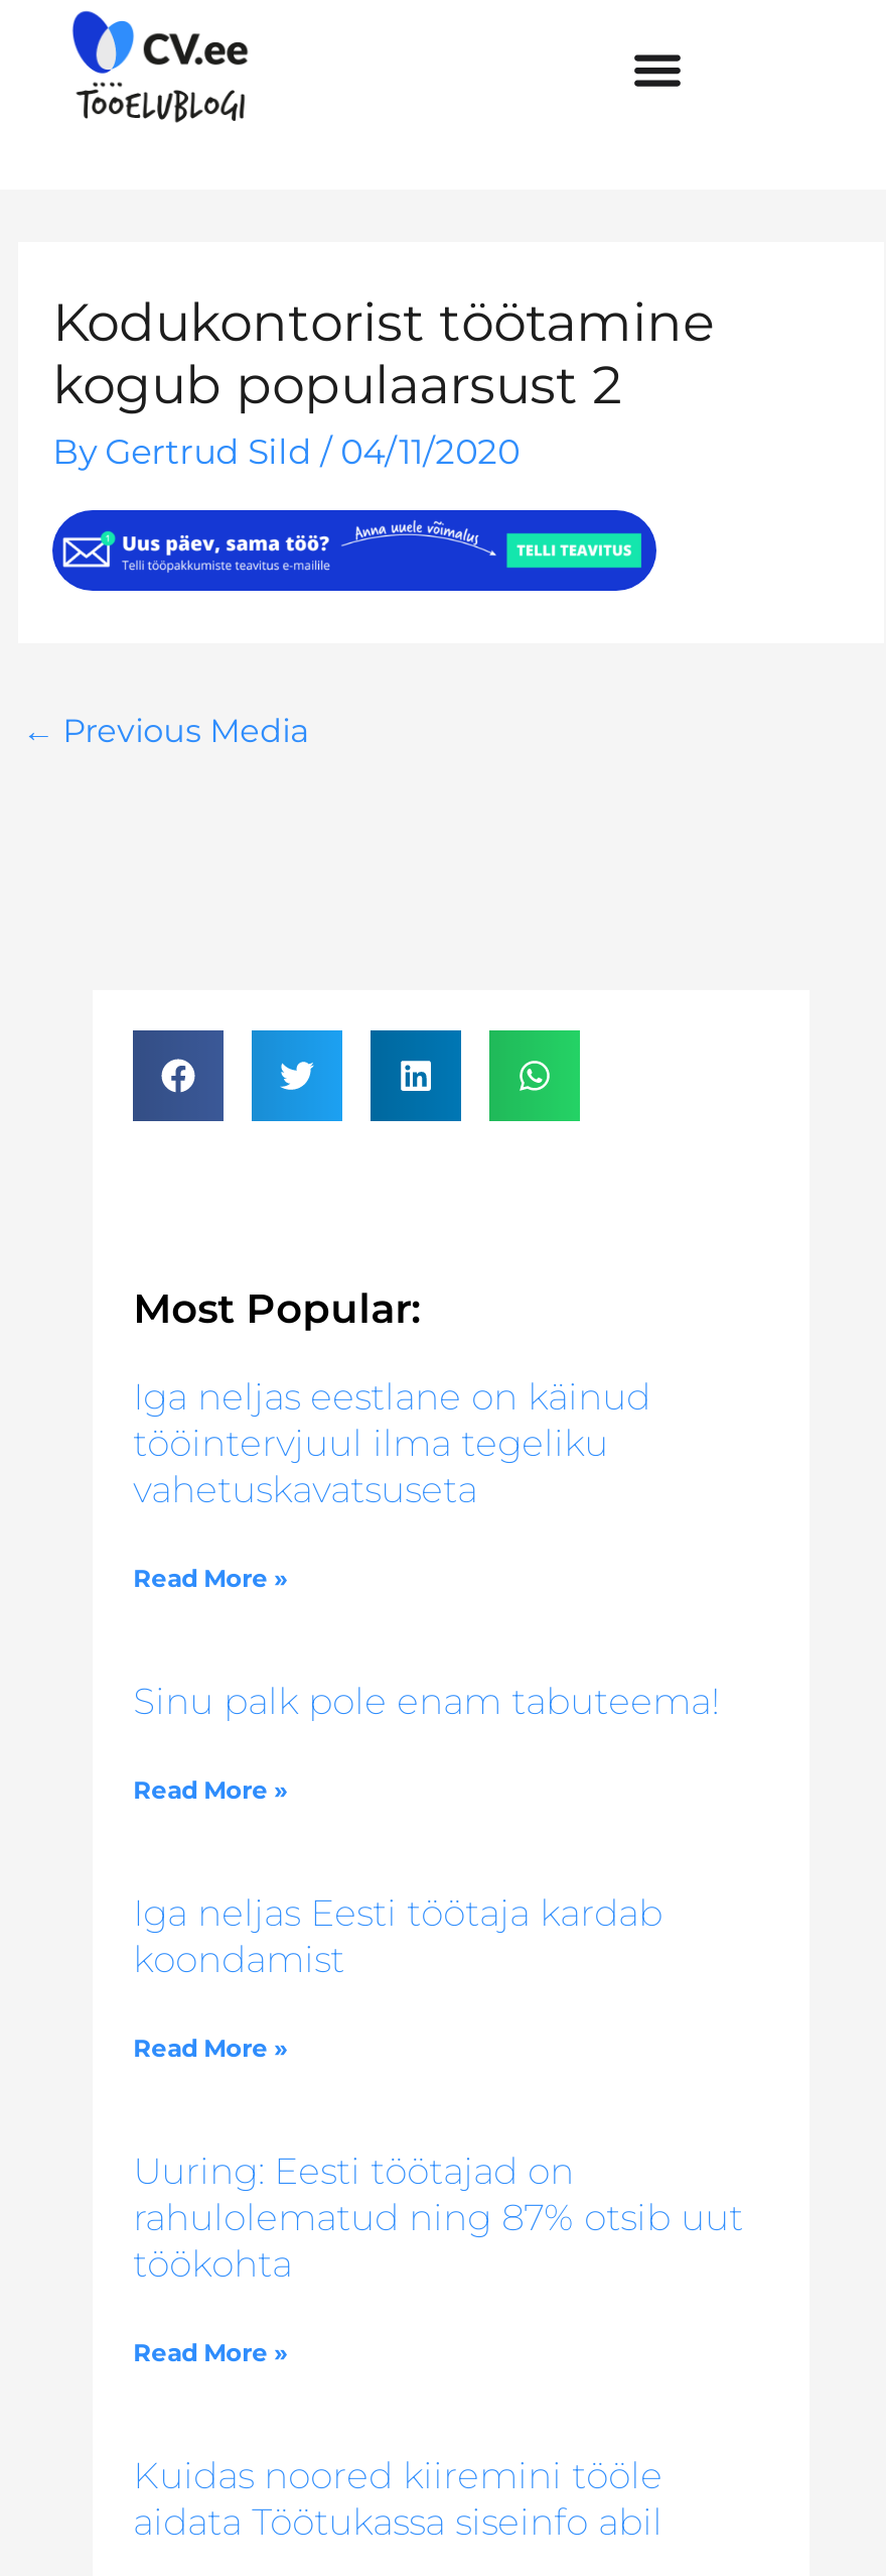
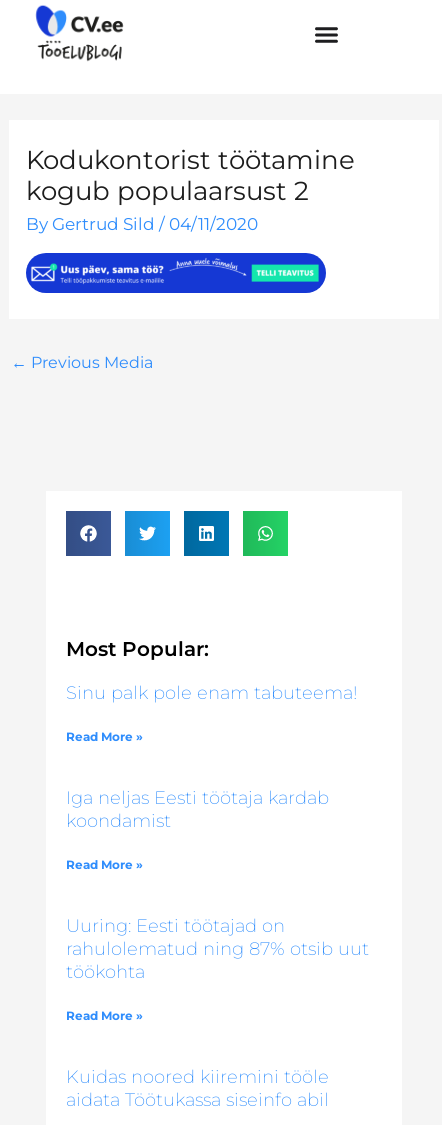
- Iga neljas eestlane on käinud
- tööintervjuul ilma tegeliku
- vahetuskavatsuseta
- Read More »
